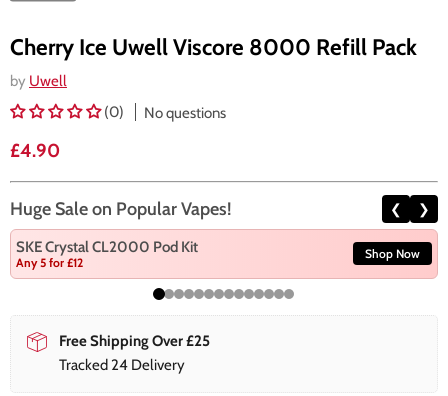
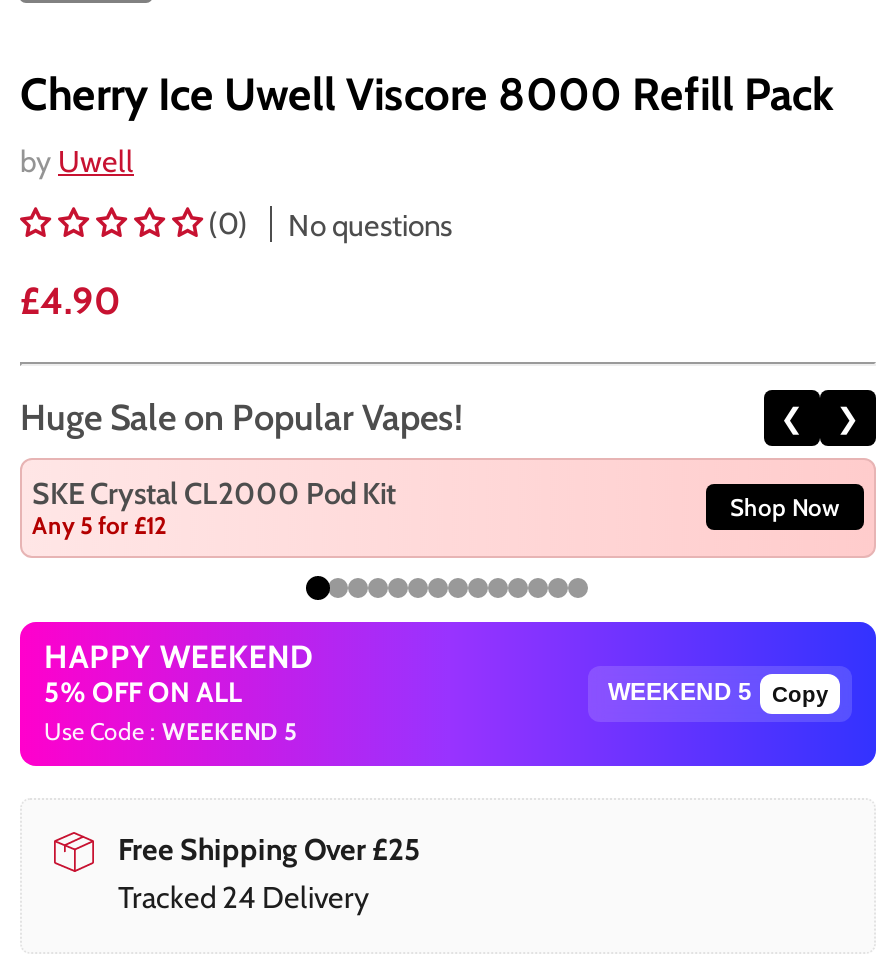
+ [image]
+ HAPPY WEEKEND
+ 5% OFF ON ALL
+ Use Code : WEEKEND 5

+ Copy
